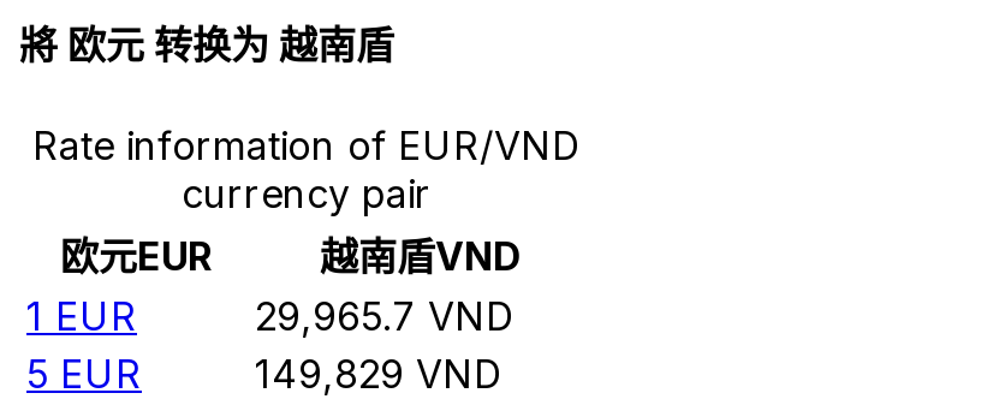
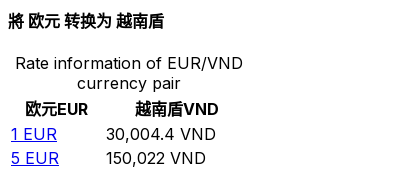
- 29,965.7 VND
+ 30,004.4 VND

- 149,829 VND
+ 150,022 VND
